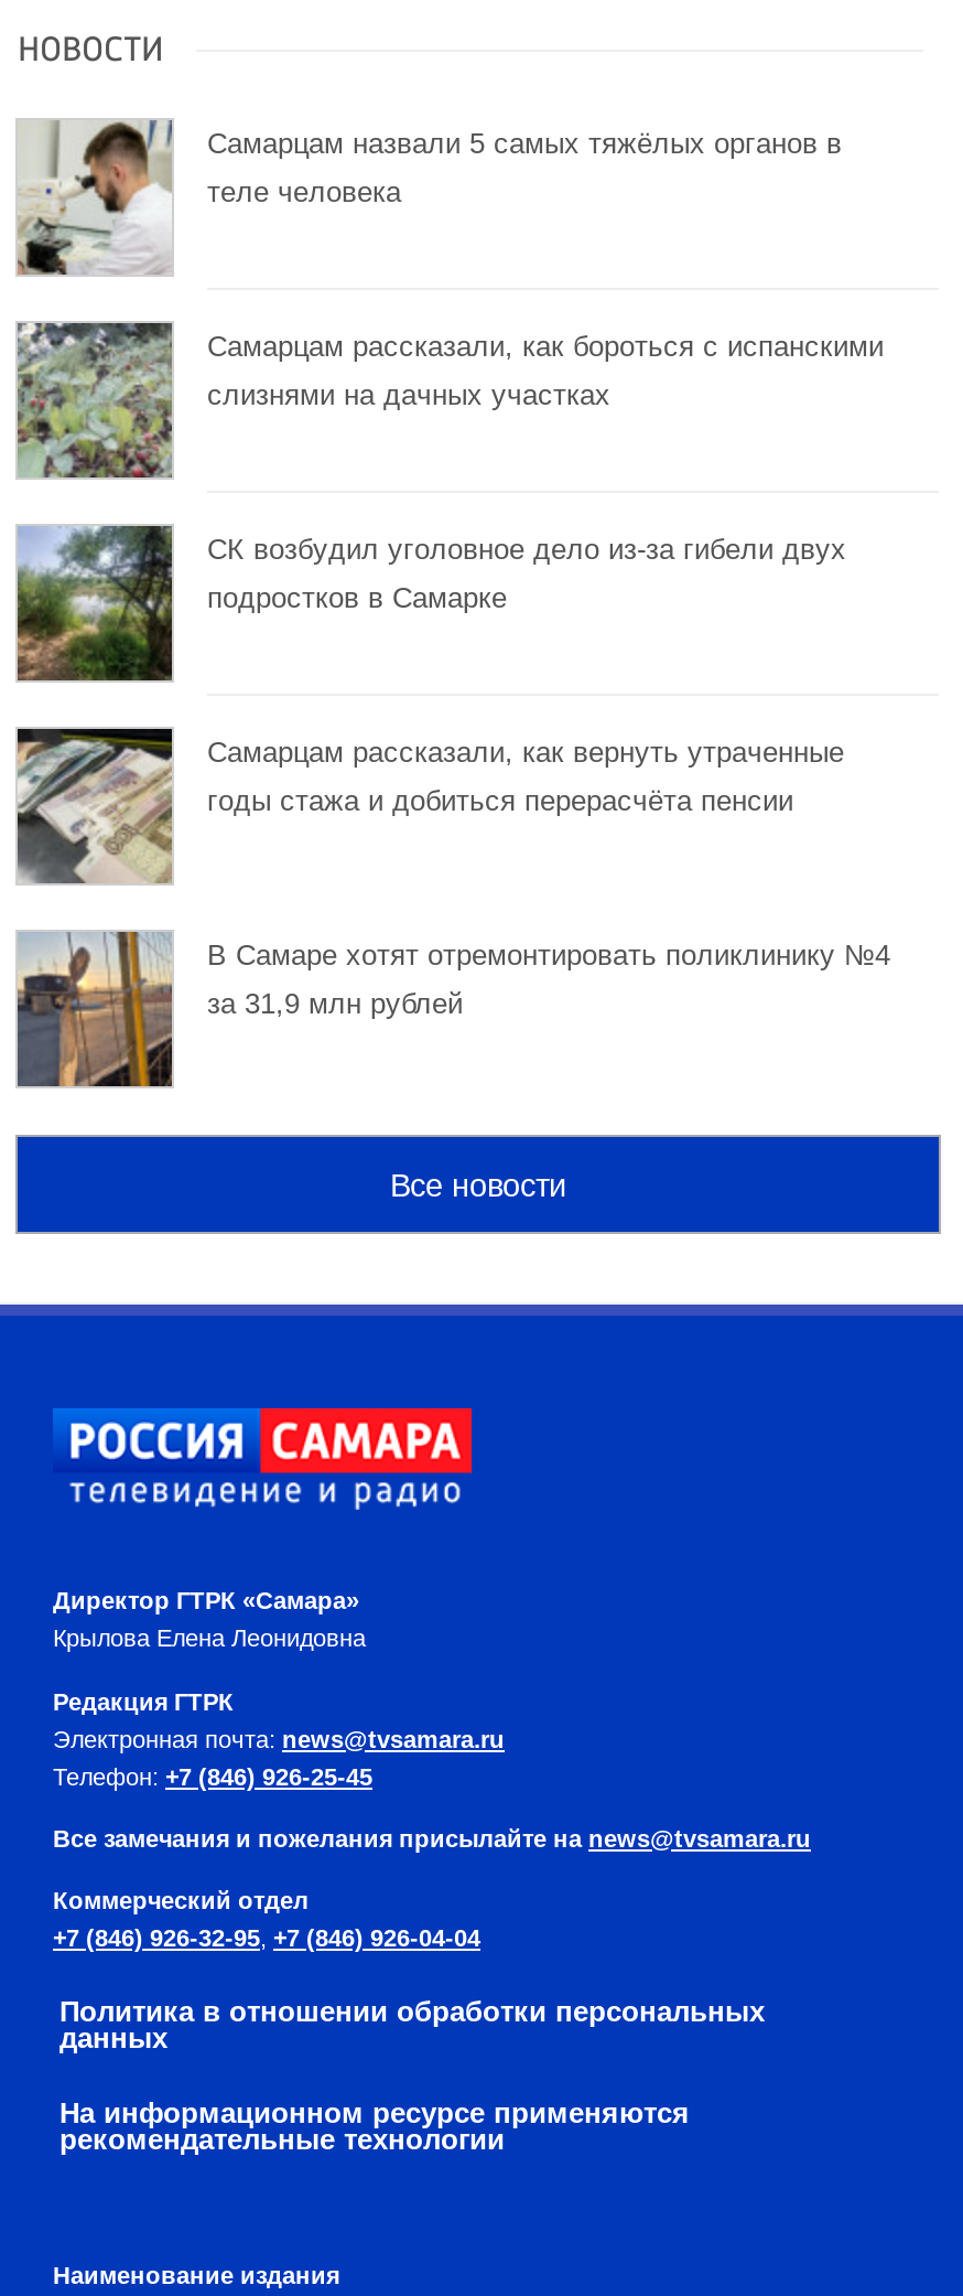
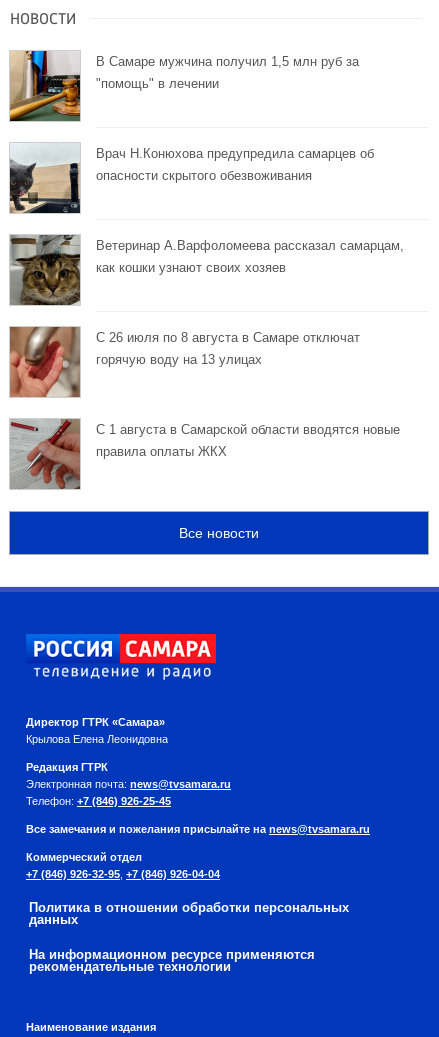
- [image]
- Самарцам назвали 5 самых тяжёлых органов в
+ [image]
+ В Самаре мужчина получил 1,5 млн руб за

- теле человека
+ "помощь" в лечении

- [image]
- Самарцам рассказали, как бороться с испанскими
+ [image]
+ Врач Н.Конюхова предупредила самарцев об

- слизнями на дачных участках
+ опасности скрытого обезвоживания

- [image]
- СК возбудил уголовное дело из-за гибели двух
+ [image]
+ Ветеринар А.Варфоломеева рассказал самарцам,

- подростков в Самарке
+ как кошки узнают своих хозяев

- [image]
- Самарцам рассказали, как вернуть утраченные
+ [image]
+ С 26 июля по 8 августа в Самаре отключат

- годы стажа и добиться перерасчёта пенсии
+ горячую воду на 13 улицах

- [image]
- В Самаре хотят отремонтировать поликлинику №4
+ [image]
+ С 1 августа в Самарской области вводятся новые

- за 31,9 млн рублей
+ правила оплаты ЖКХ
